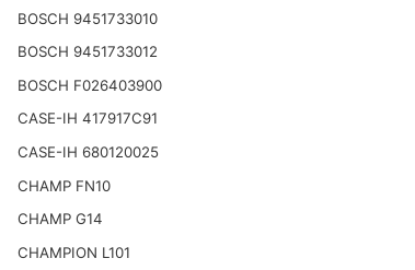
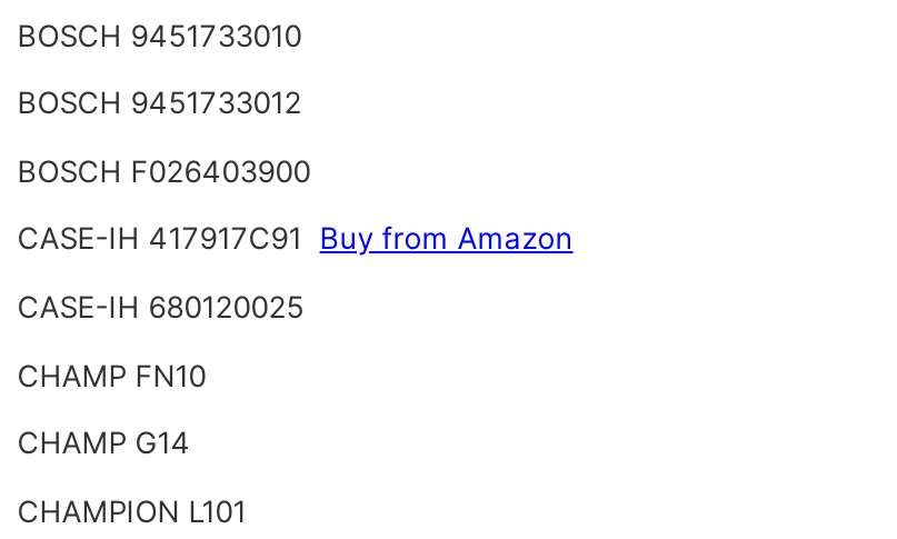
- CASE-IH 417917C91
+ CASE-IH 417917C91 Buy from Amazon
